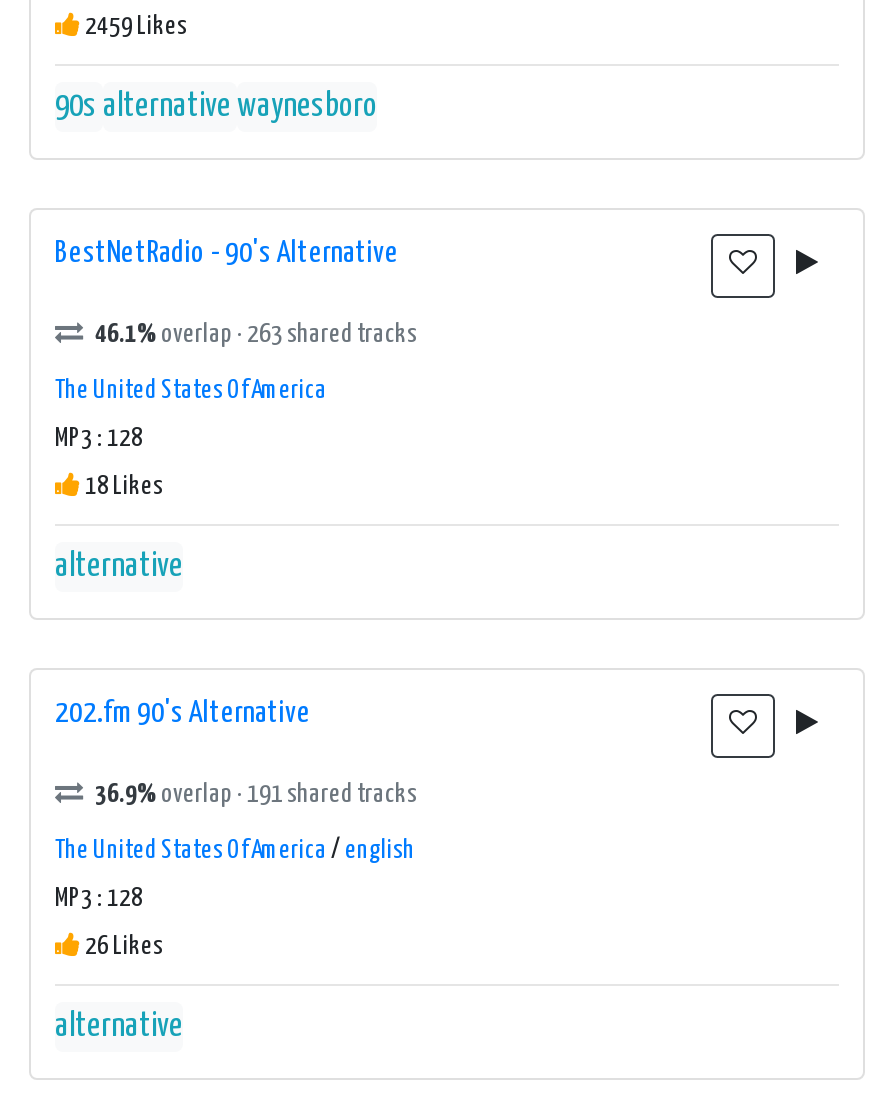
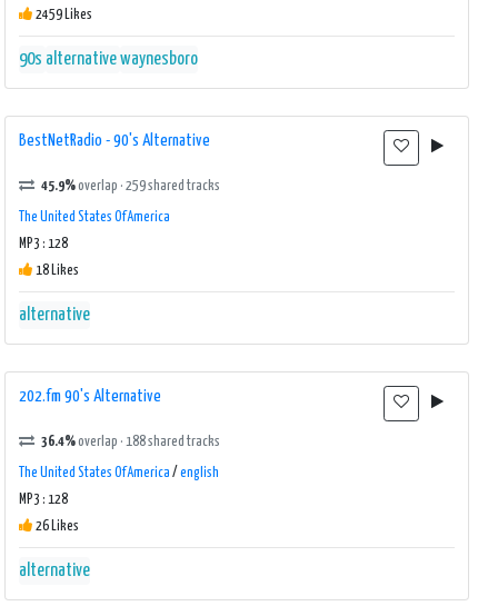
- 46.1% overlap · 263 shared tracks
+ 45.9% overlap · 259 shared tracks

- 36.9% overlap · 191 shared tracks
+ 36.4% overlap · 188 shared tracks
